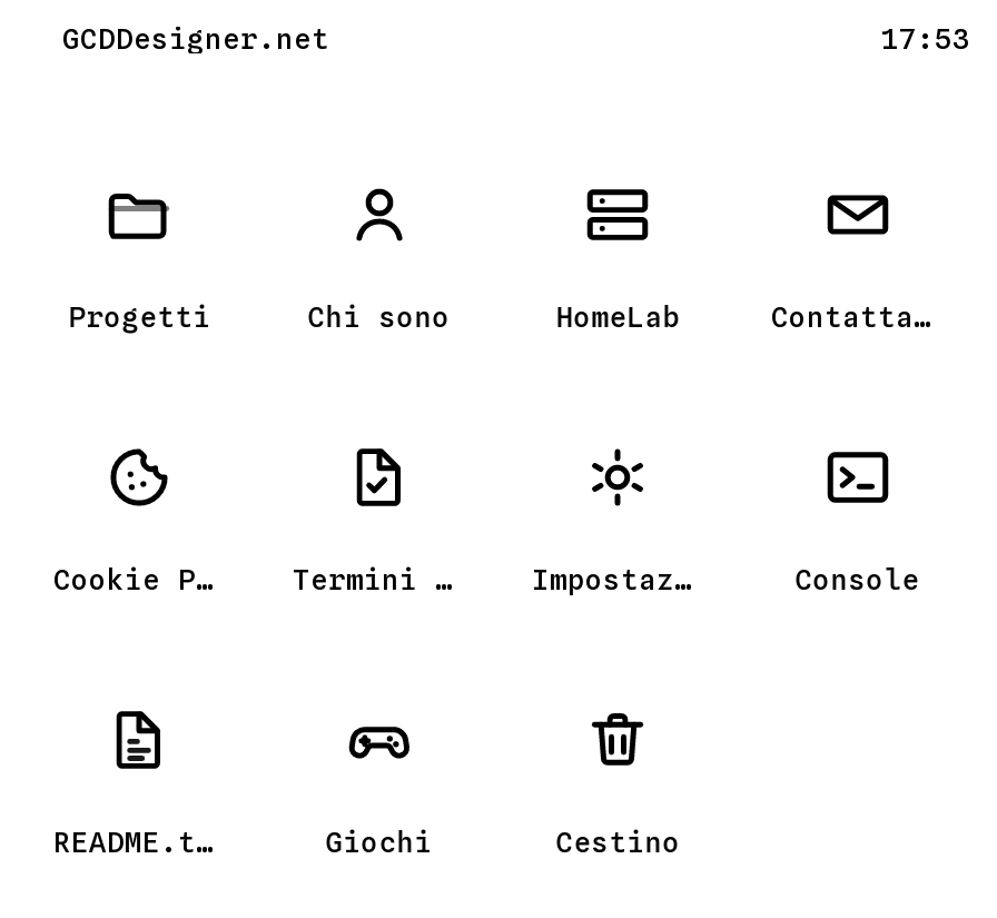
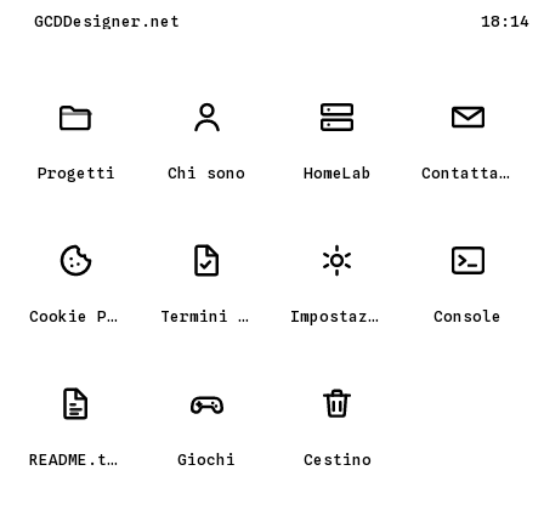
- 17:53
+ 18:14
